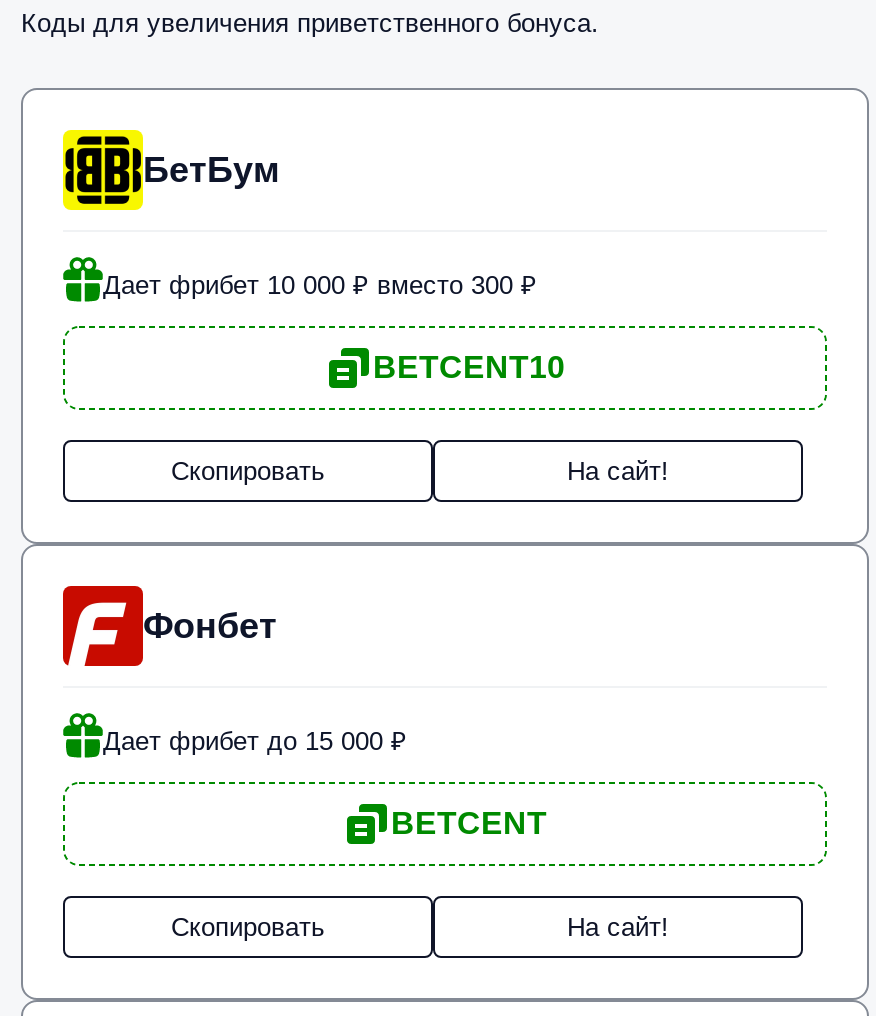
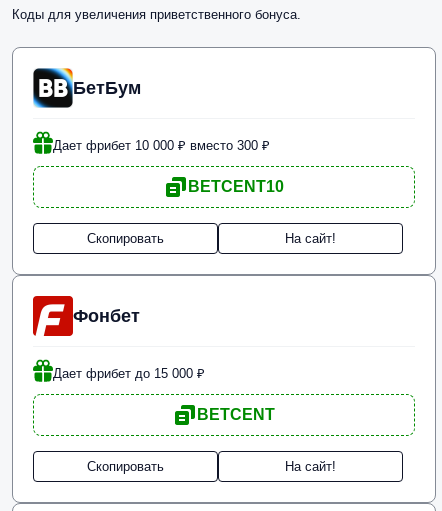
- [image]
+ [image]
